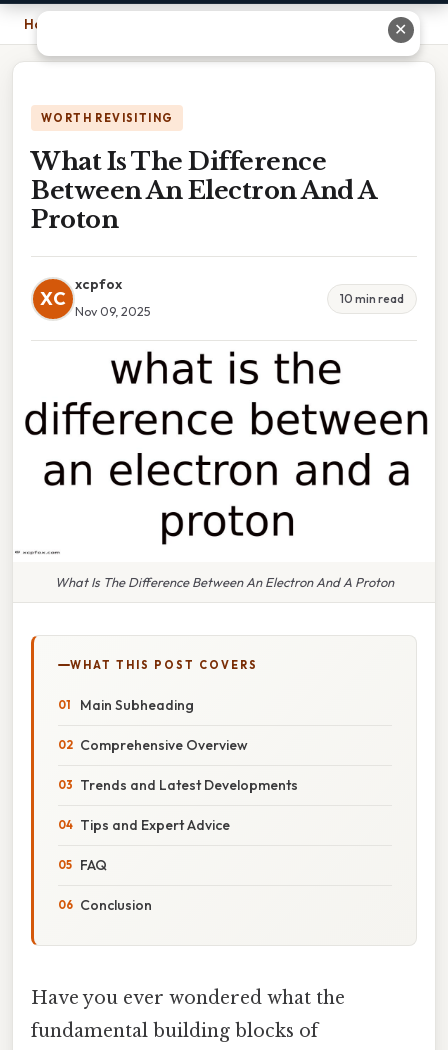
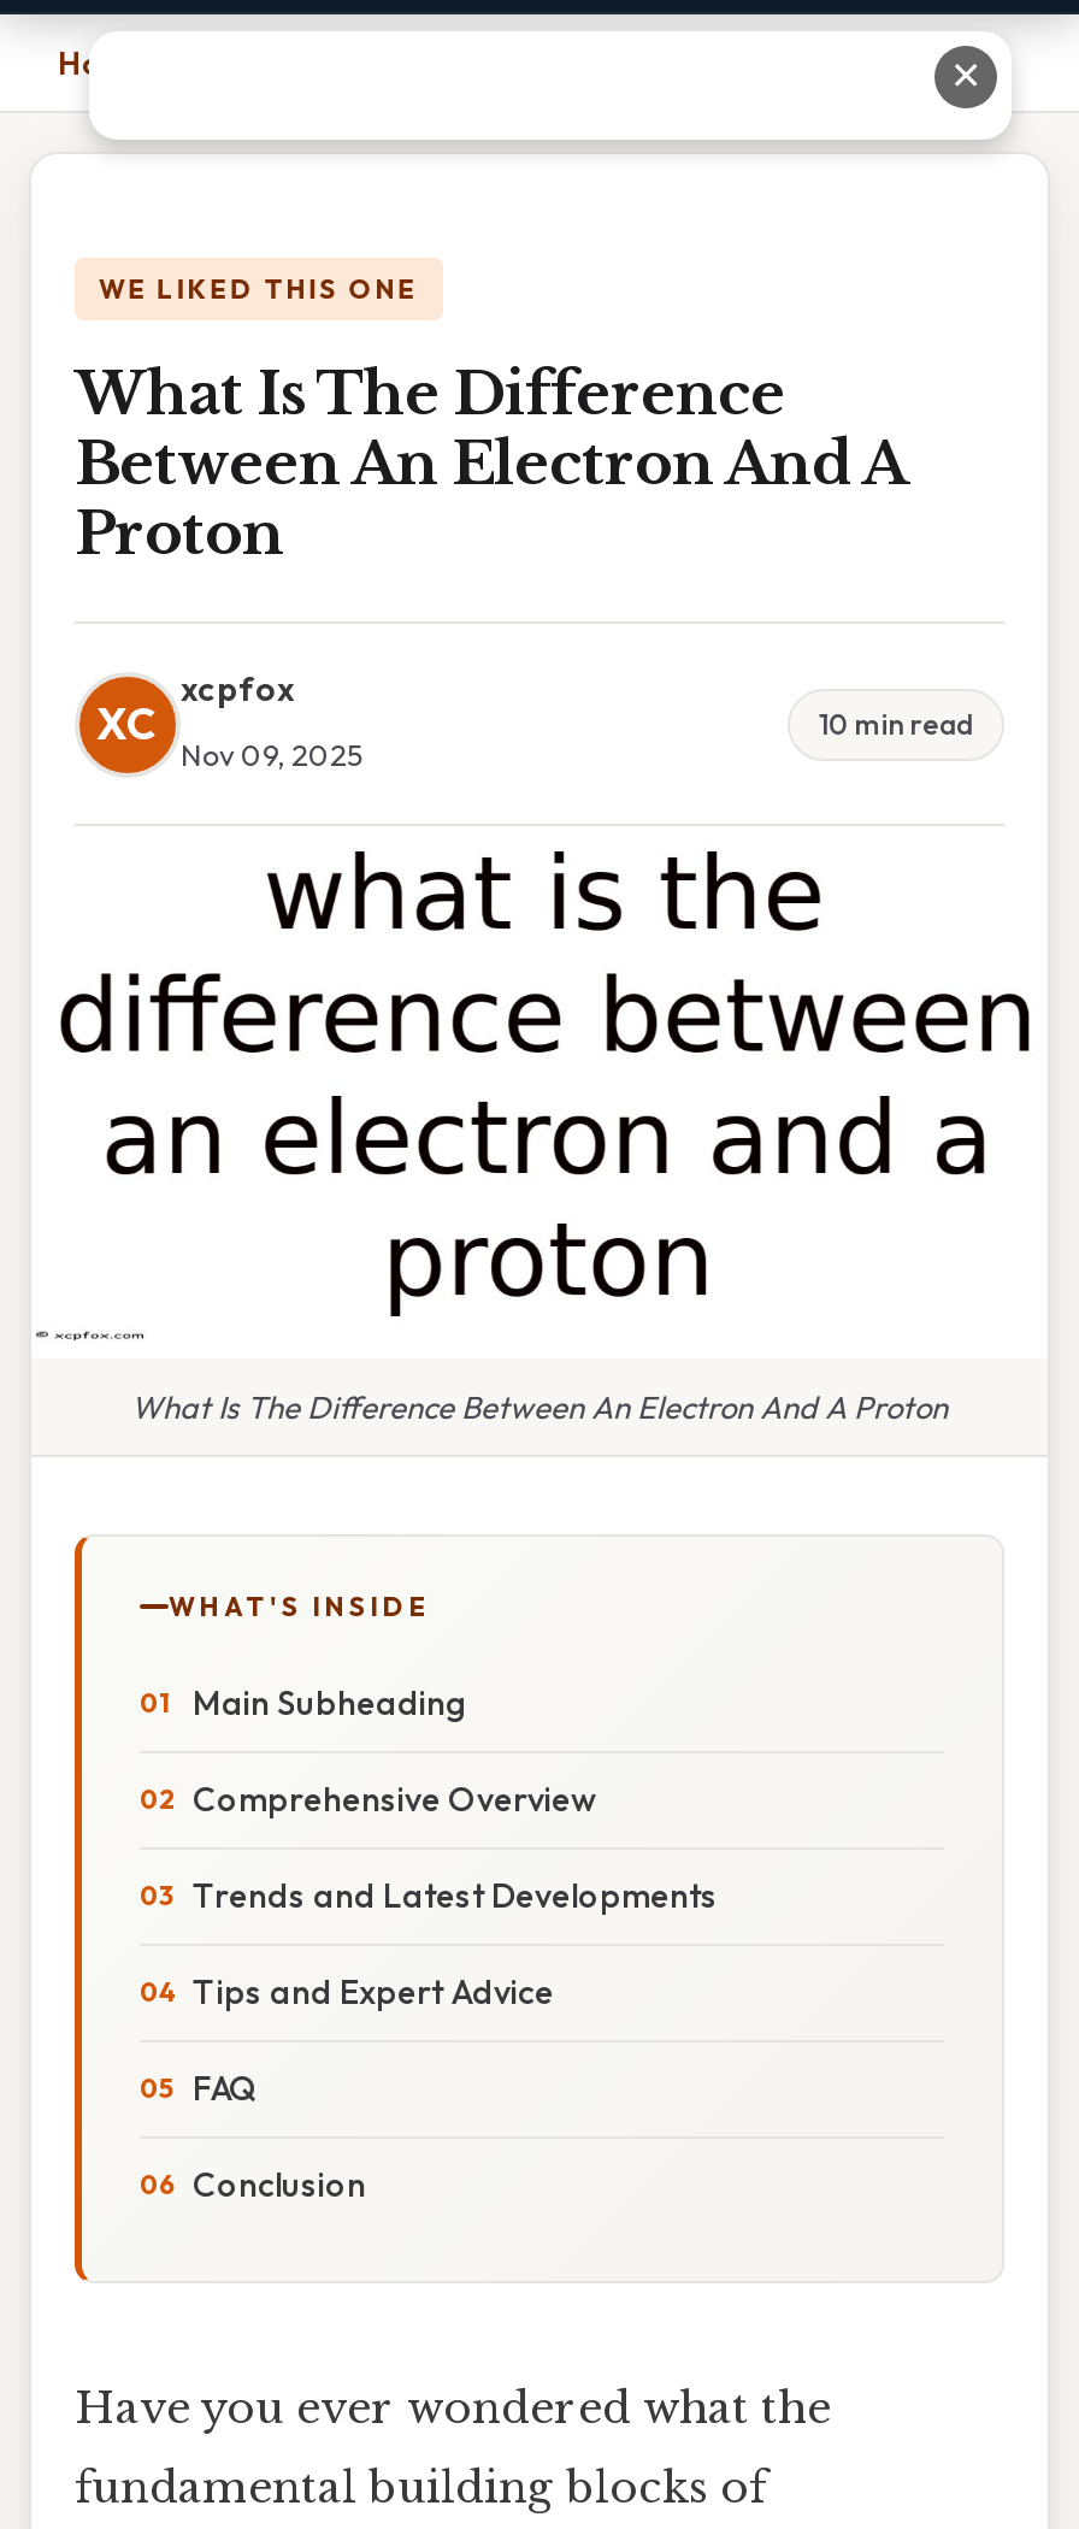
- WORTH REVISITING
+ WE LIKED THIS ONE

- WHAT THIS POST COVERS
+ WHAT'S INSIDE
